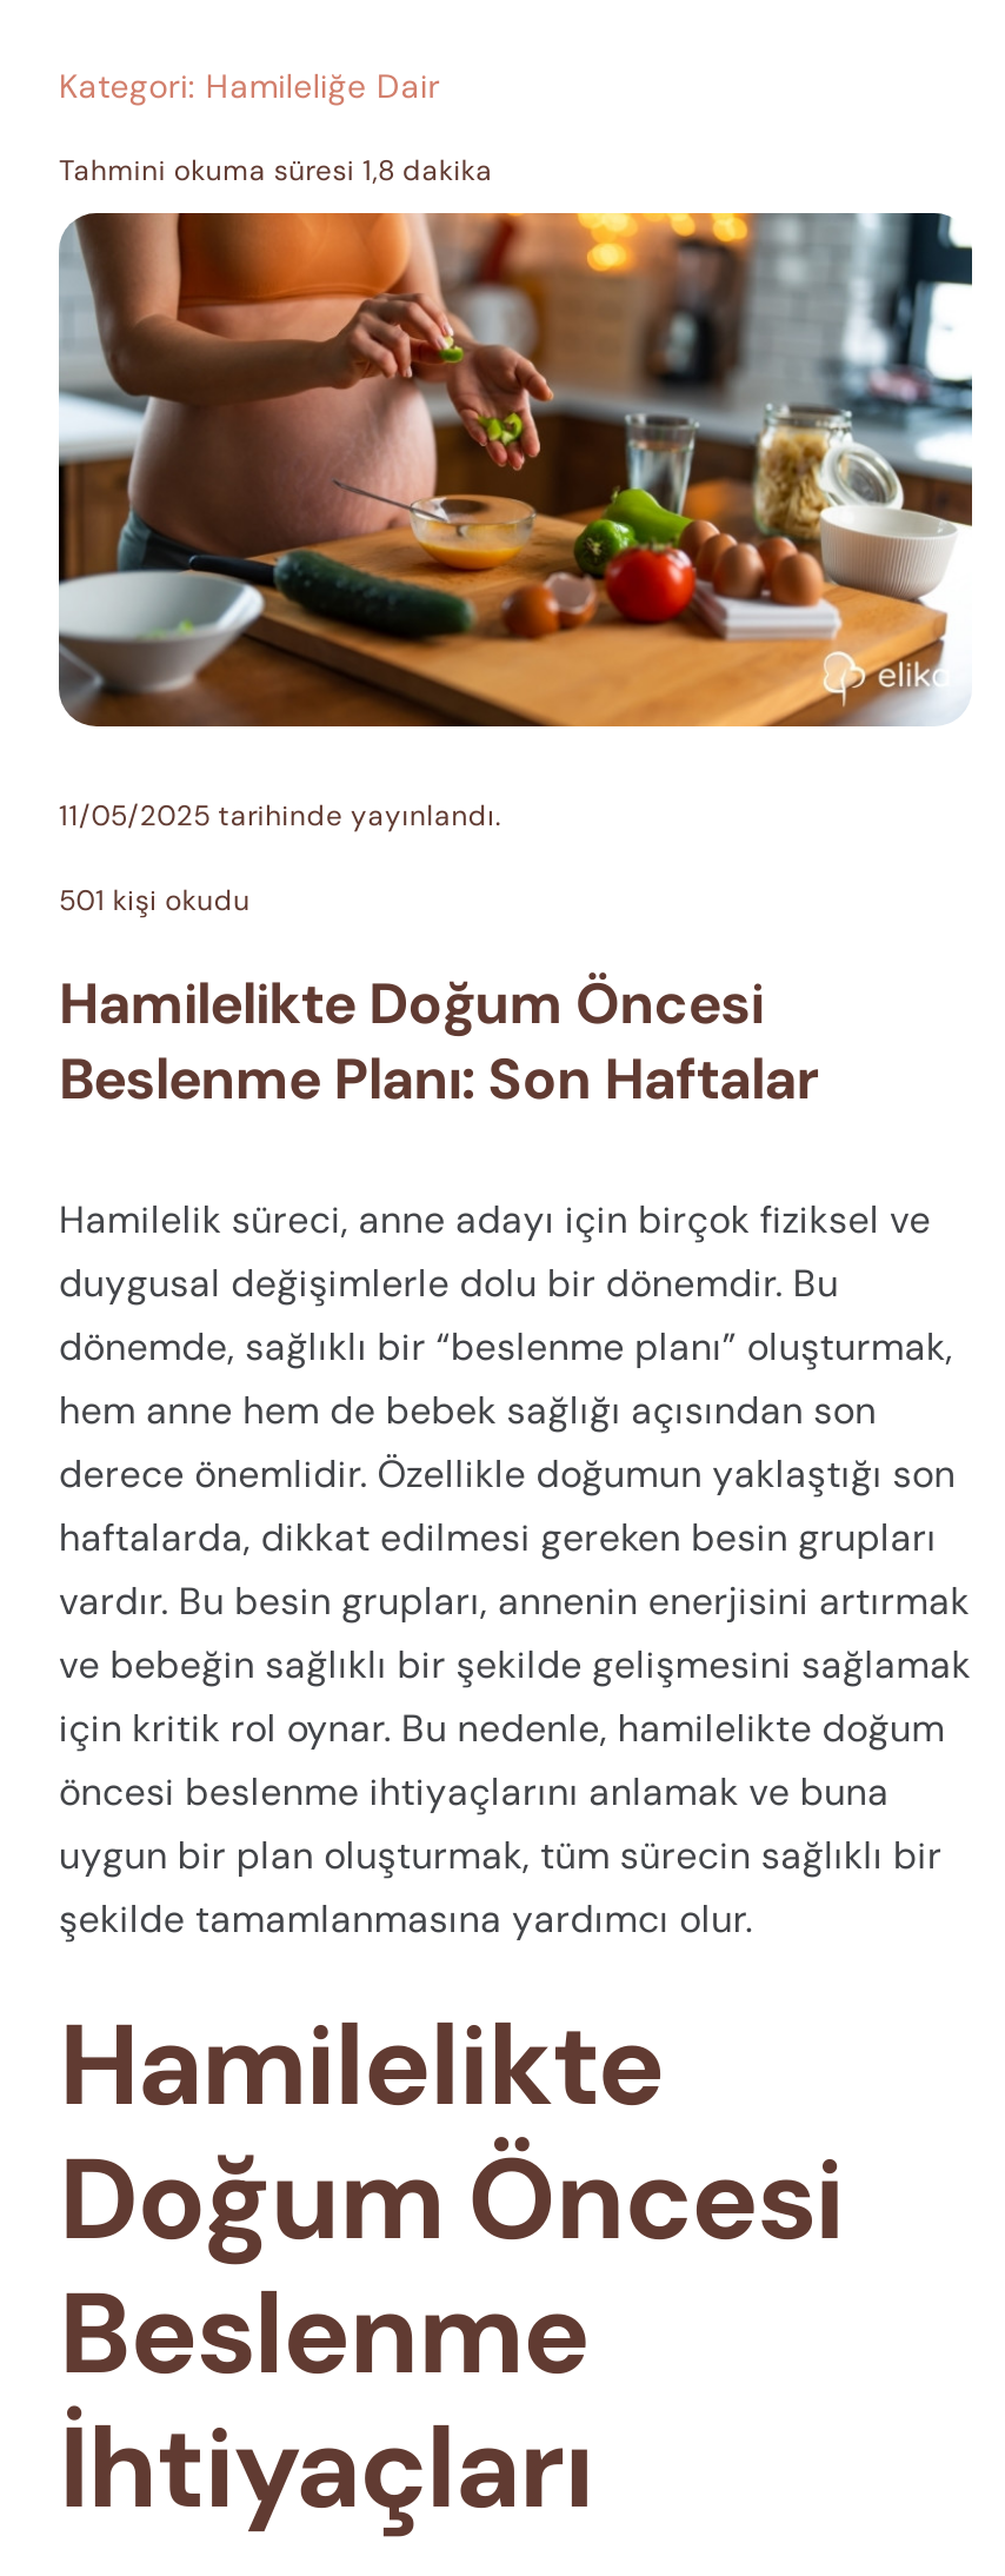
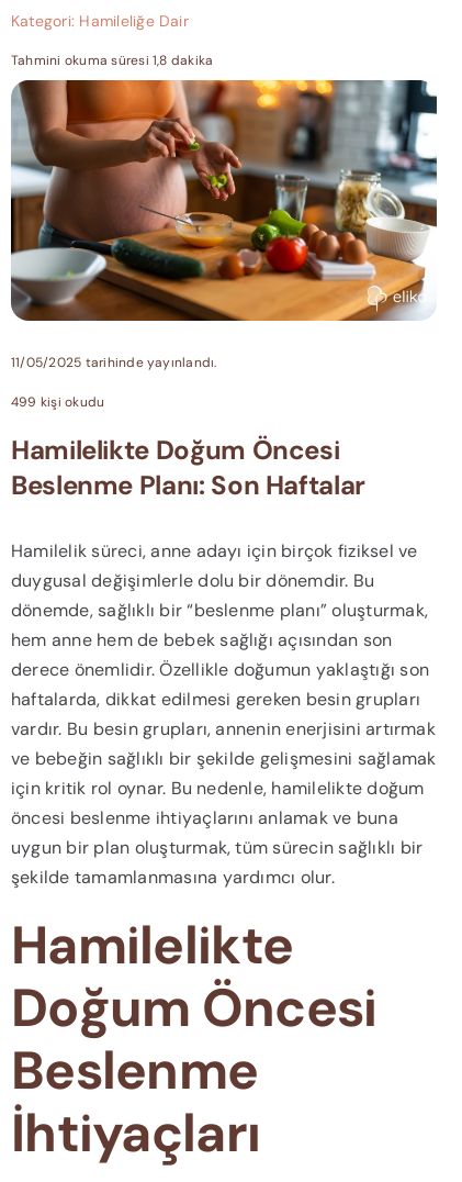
- 501 kişi okudu
+ 499 kişi okudu
